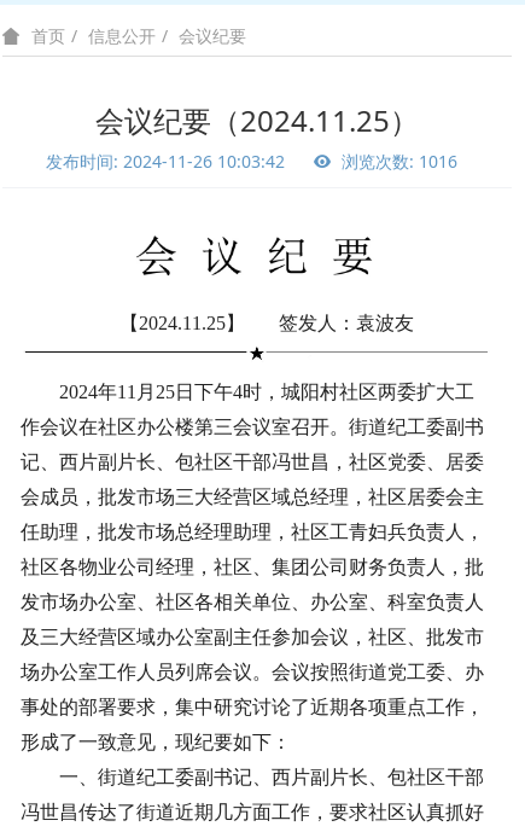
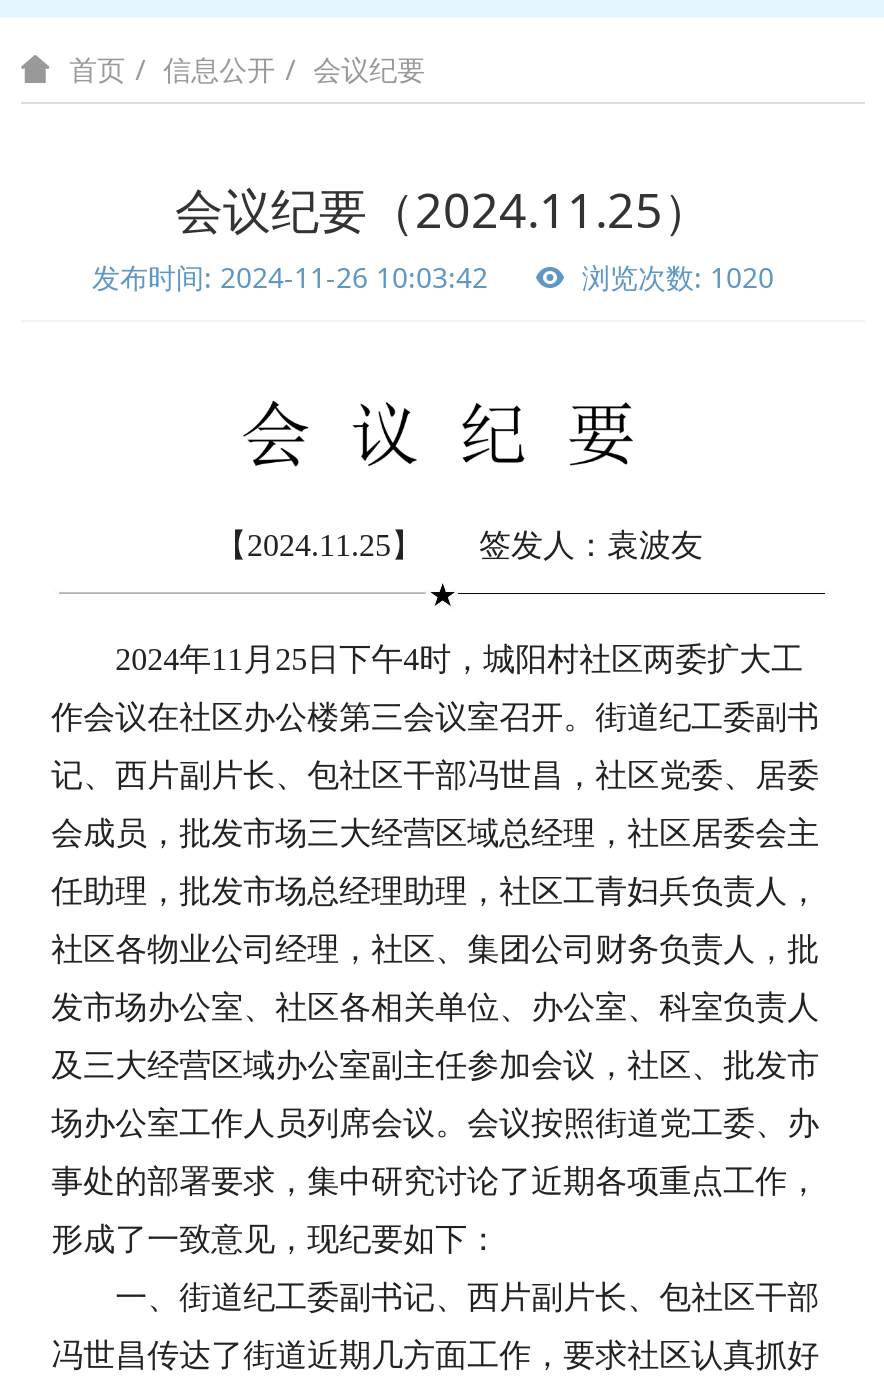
- 浏览次数: 1016
+ 浏览次数: 1020
